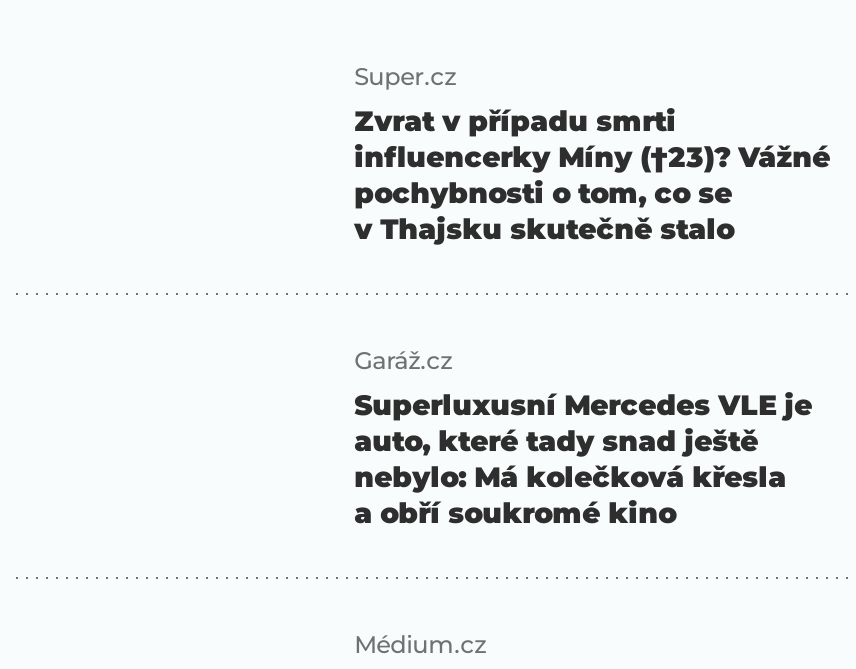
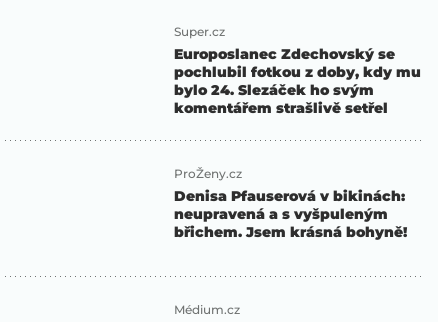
- Zvrat v případu smrti
- influencerky Míny (†23)? Vážné
- pochybnosti o tom, co se
- v Thajsku skutečně stalo
+ Europoslanec Zdechovský se
+ pochlubil fotkou z doby, kdy mu
+ bylo 24. Slezáček ho svým
+ komentářem strašlivě setřel

- Garáž.cz
- Superluxusní Mercedes VLE je
- auto, které tady snad ještě
- nebylo: Má kolečková křesla
- a obří soukromé kino
+ ProŽeny.cz
+ Denisa Pfauserová v bikinách:
+ neupravená a s vyšpuleným
+ břichem. Jsem krásná bohyně!
